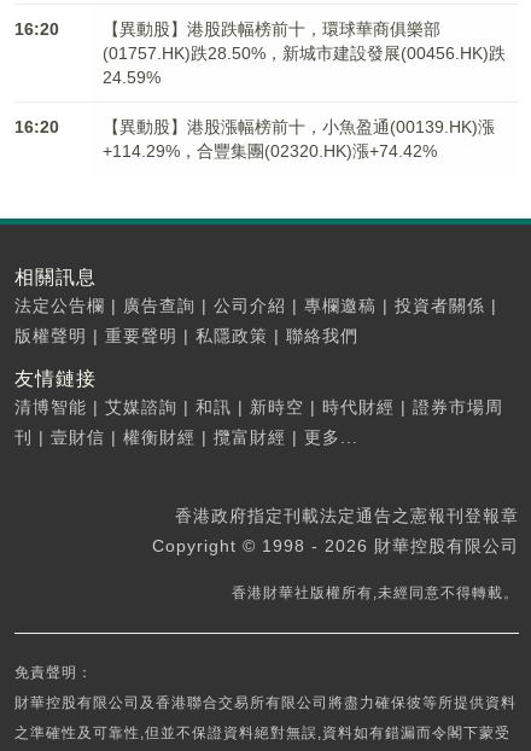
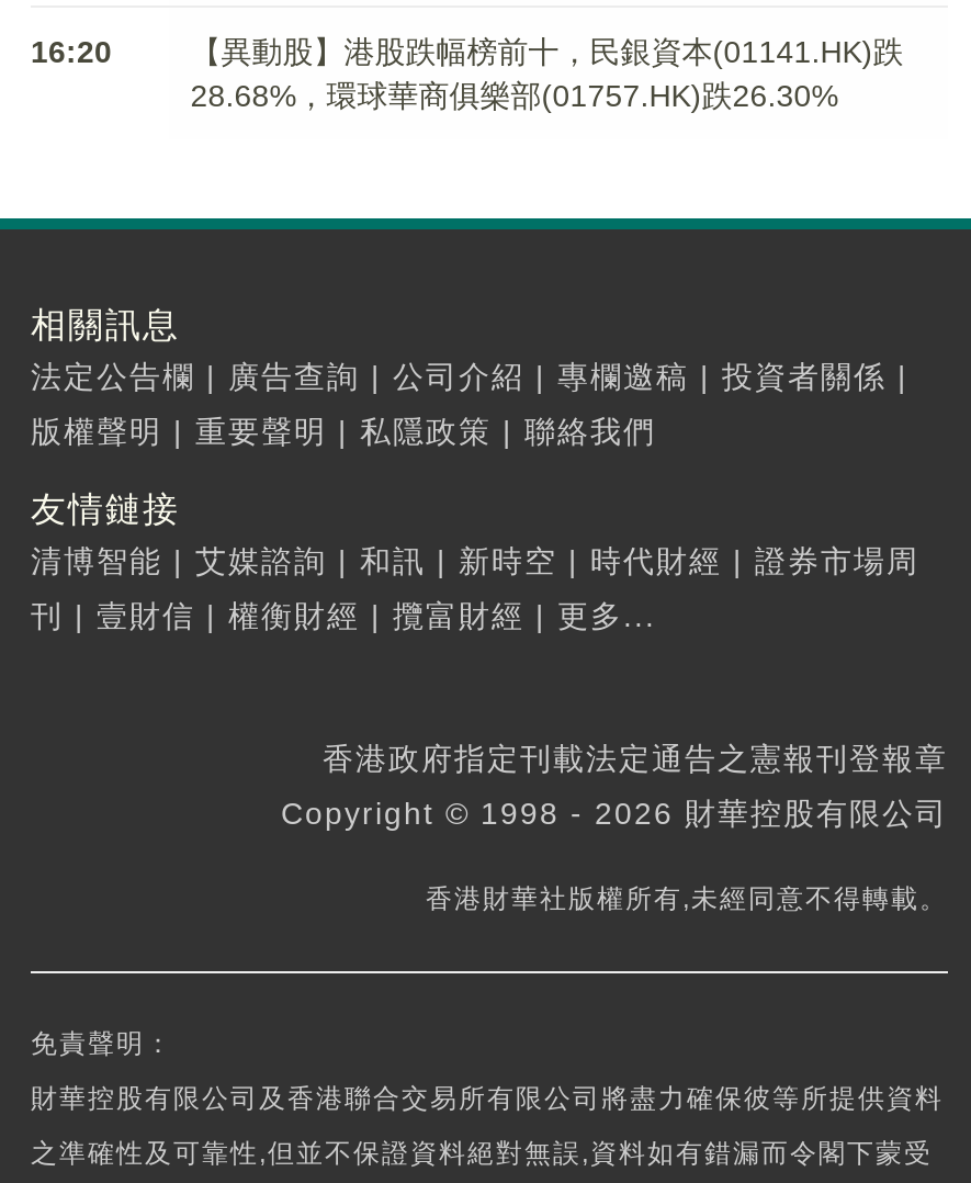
- 【異動股】港股跌幅榜前十，環球華商俱樂部
- (01757.HK)跌28.50%，新城市建設發展(00456.HK)跌
- 24.59%
- 16:20
- 【異動股】港股漲幅榜前十，小魚盈通(00139.HK)漲
- +114.29%，合豐集團(02320.HK)漲+74.42%
+ 【異動股】港股跌幅榜前十，民銀資本(01141.HK)跌
+ 28.68%，環球華商俱樂部(01757.HK)跌26.30%
